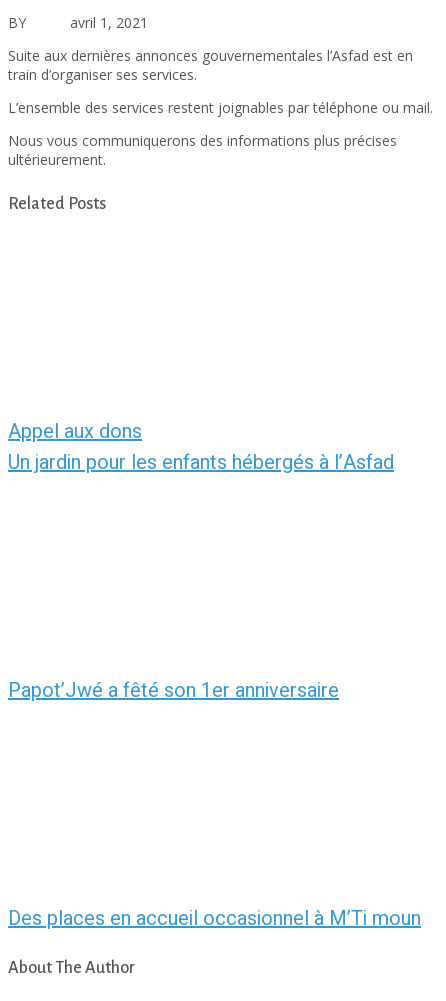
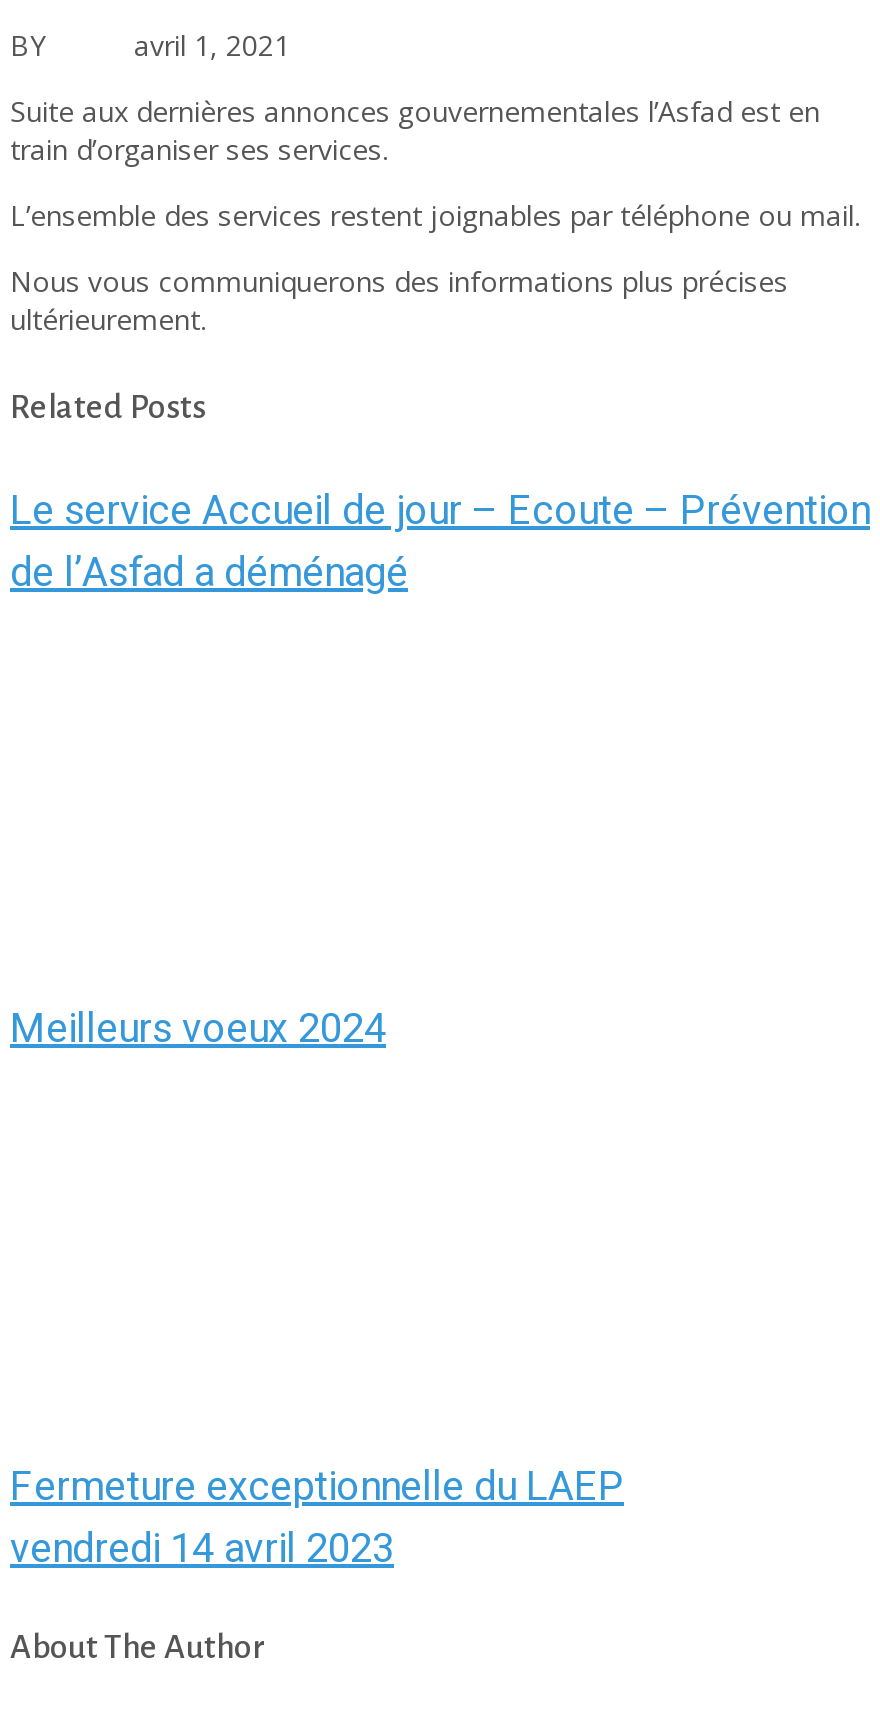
- Appel aux dons
- Un jardin pour les enfants hébergés à l’Asfad
+ Le service Accueil de jour – Ecoute – Prévention
+ de l’Asfad a déménagé

- Papot’Jwé a fêté son 1er anniversaire
+ Meilleurs voeux 2024

- Des places en accueil occasionnel à M’Ti moun
+ Fermeture exceptionnelle du LAEP
+ vendredi 14 avril 2023
